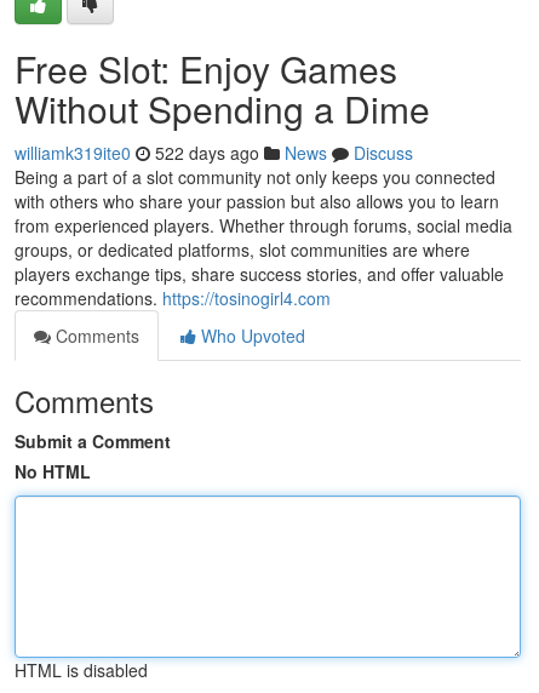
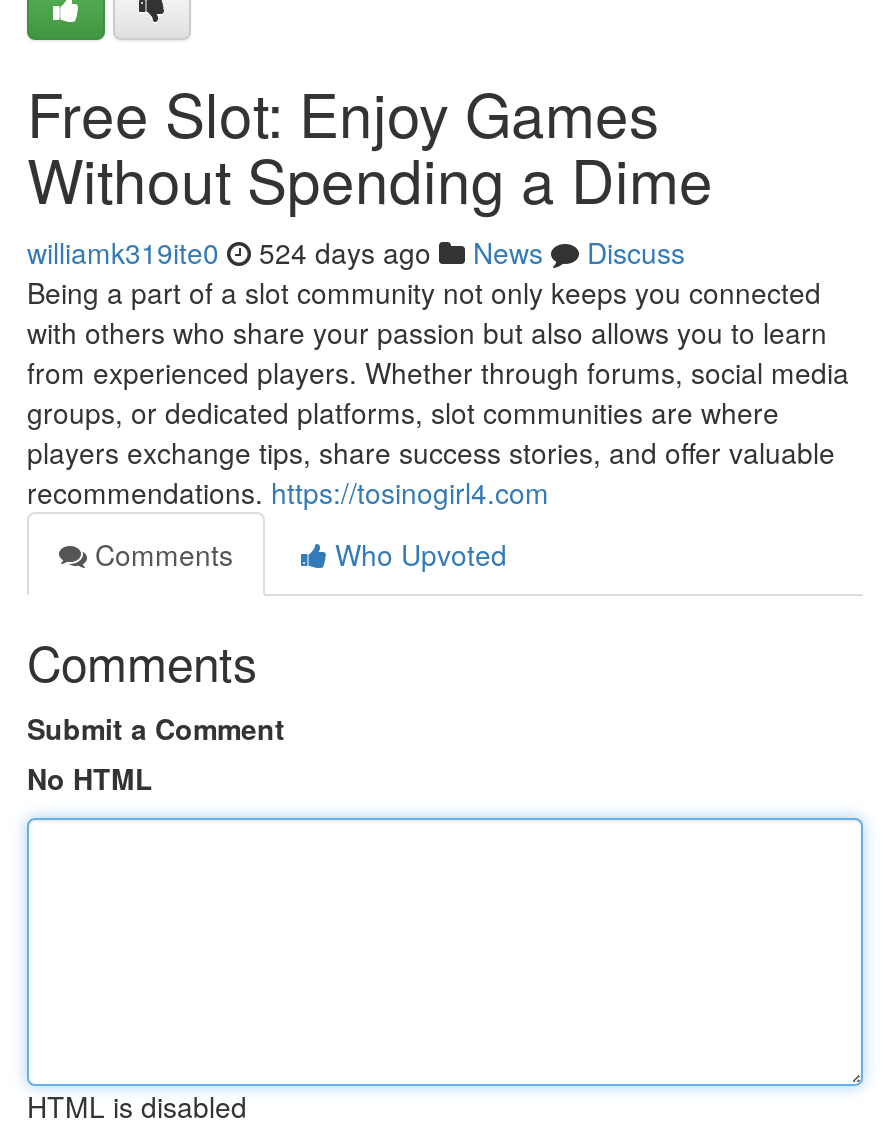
- williamk319ite0 522 days ago News Discuss
+ williamk319ite0 524 days ago News Discuss
